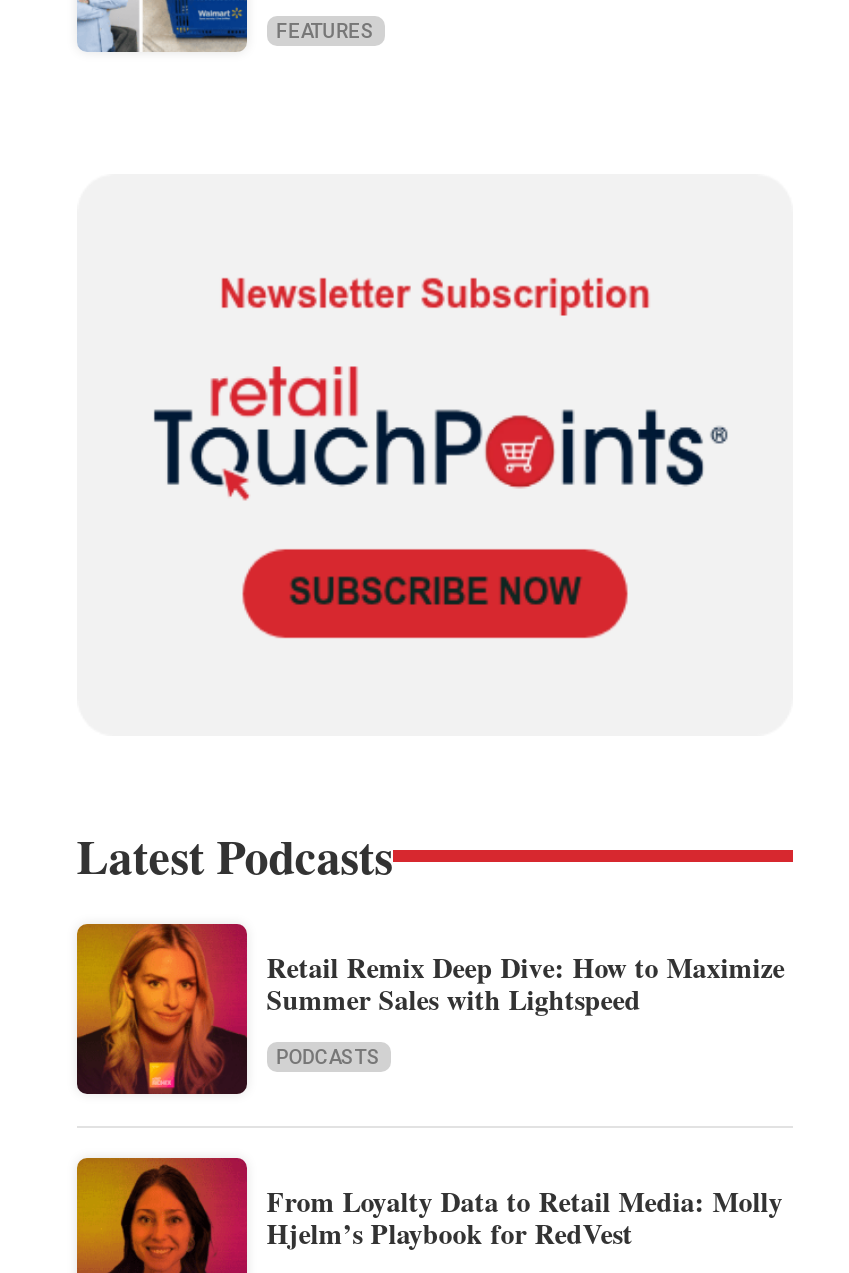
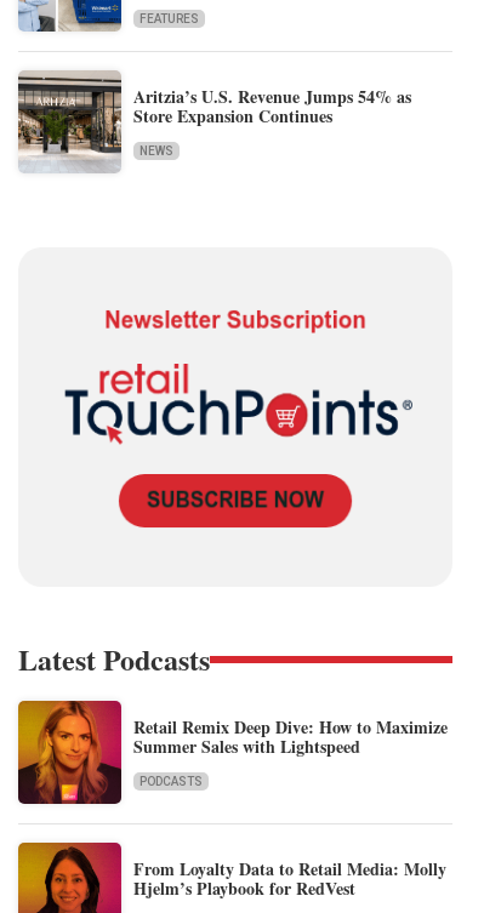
+ [image]
+ Aritzia’s U.S. Revenue Jumps 54% as
+ Store Expansion Continues
+ NEWS
